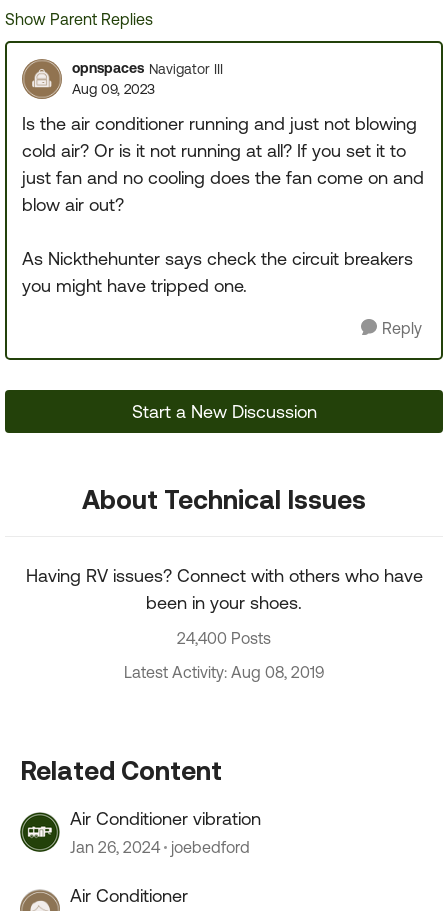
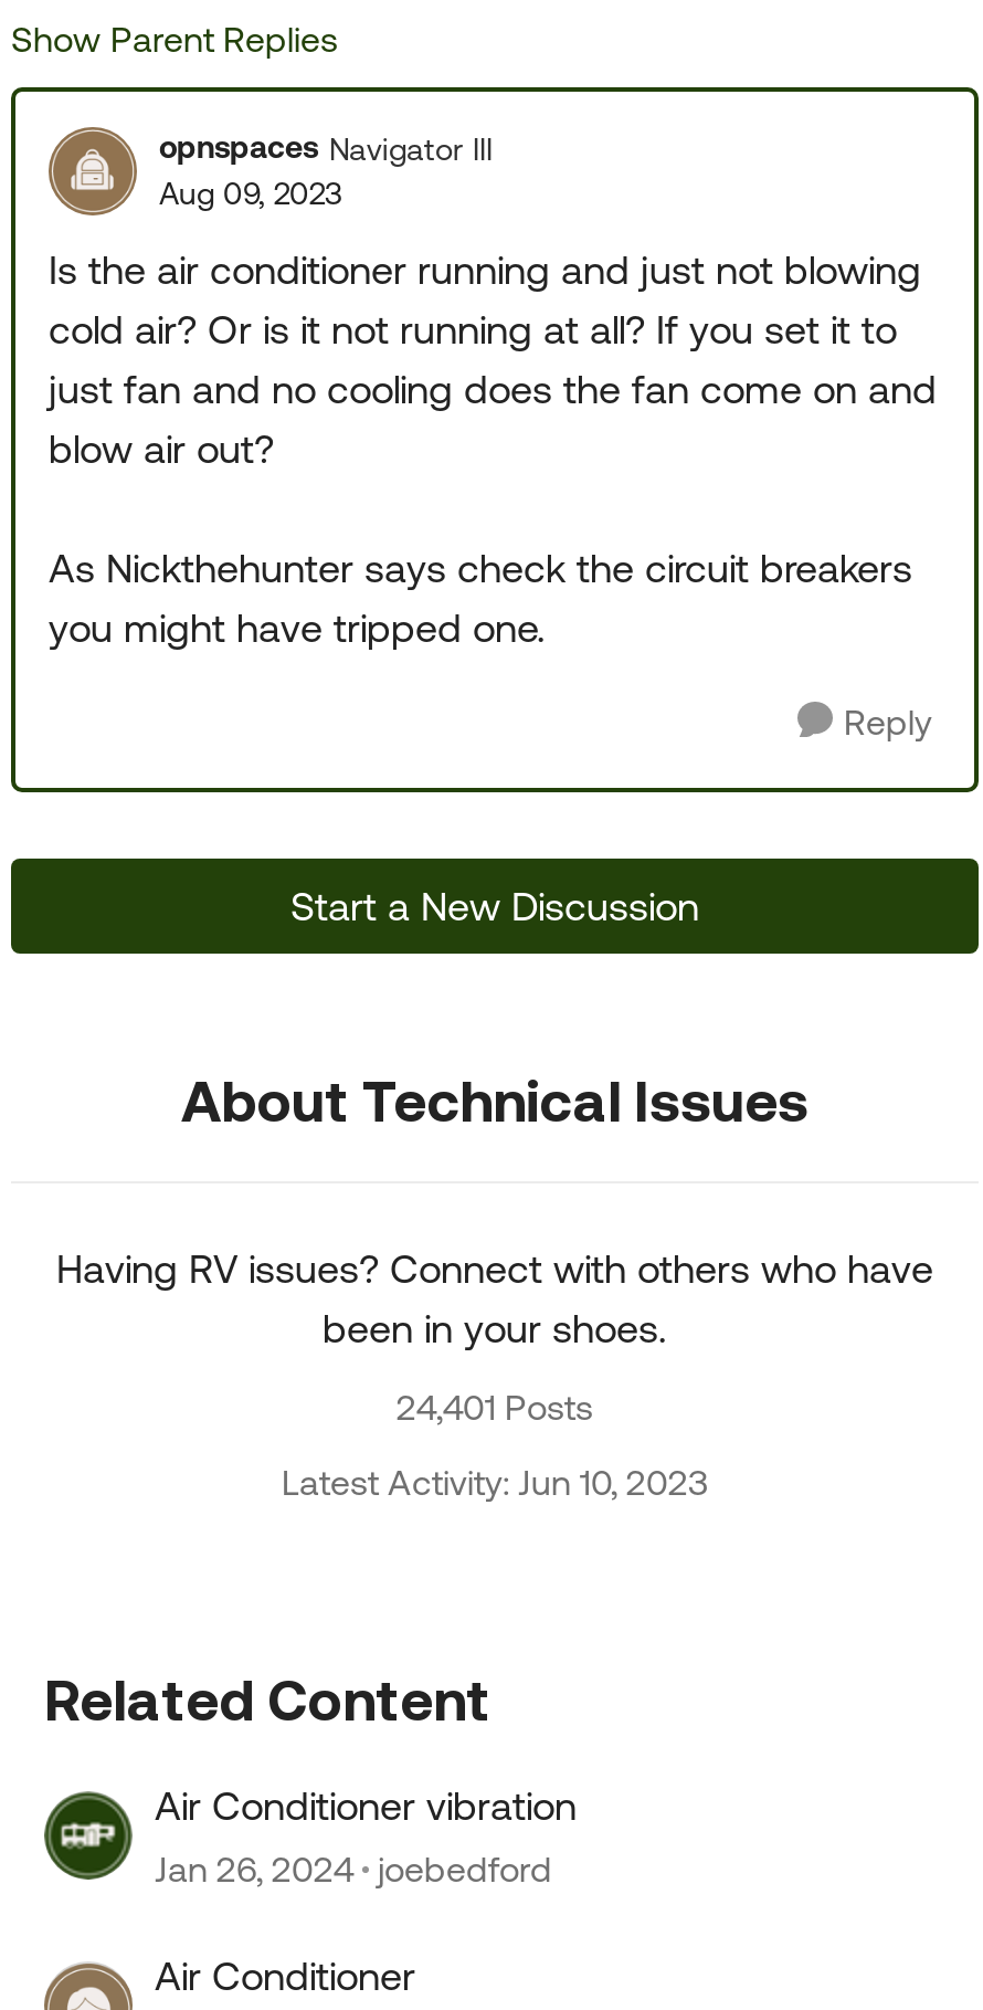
- 24,400 Posts
+ 24,401 Posts

- Latest Activity: Aug 08, 2019
+ Latest Activity: Jun 10, 2023
